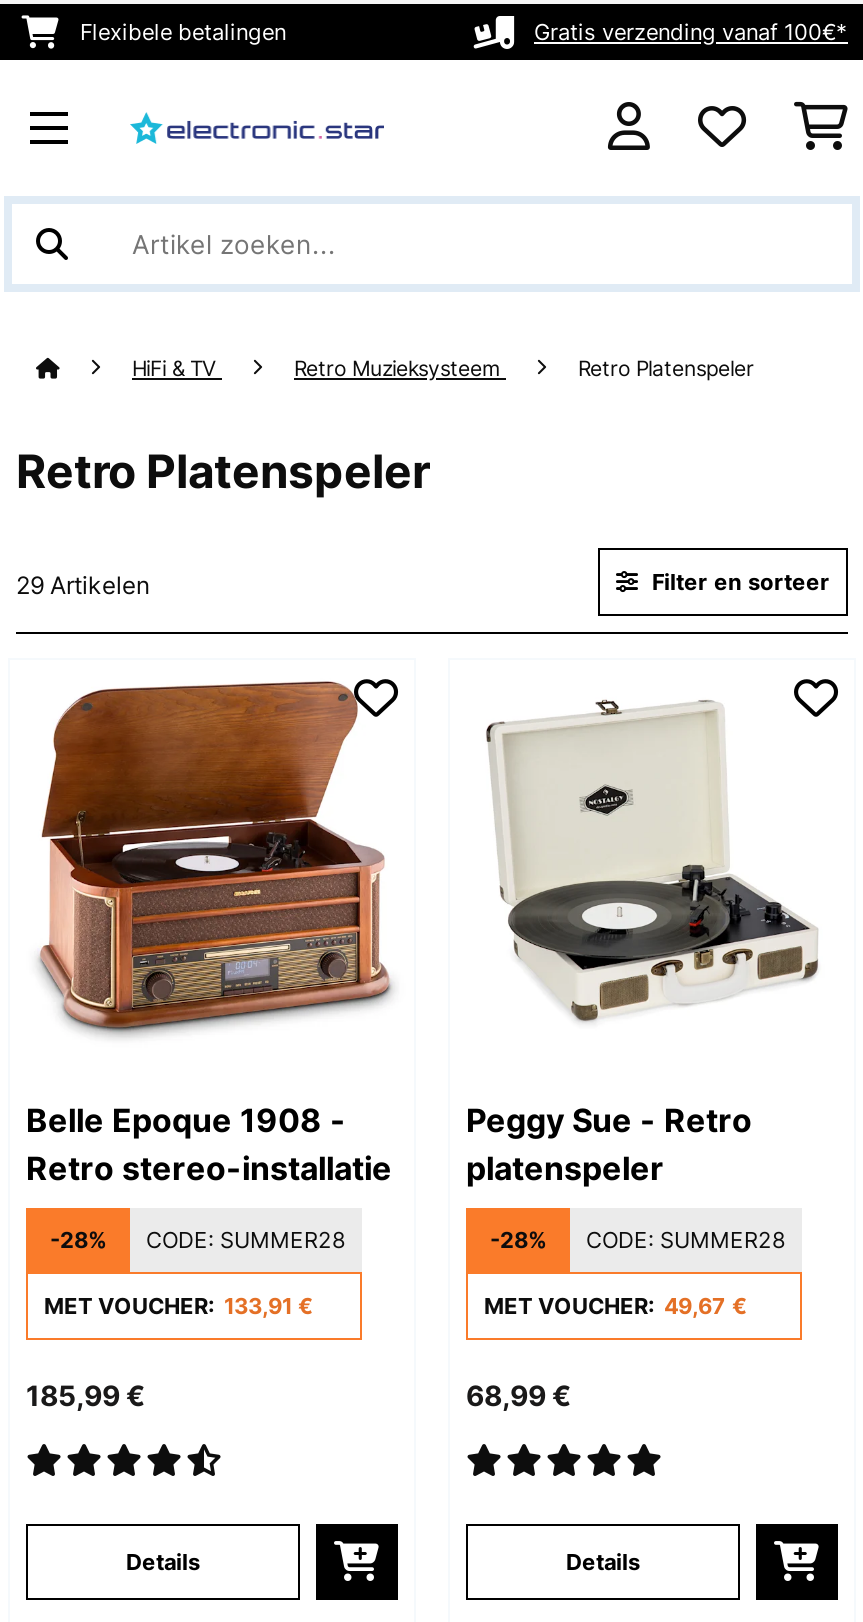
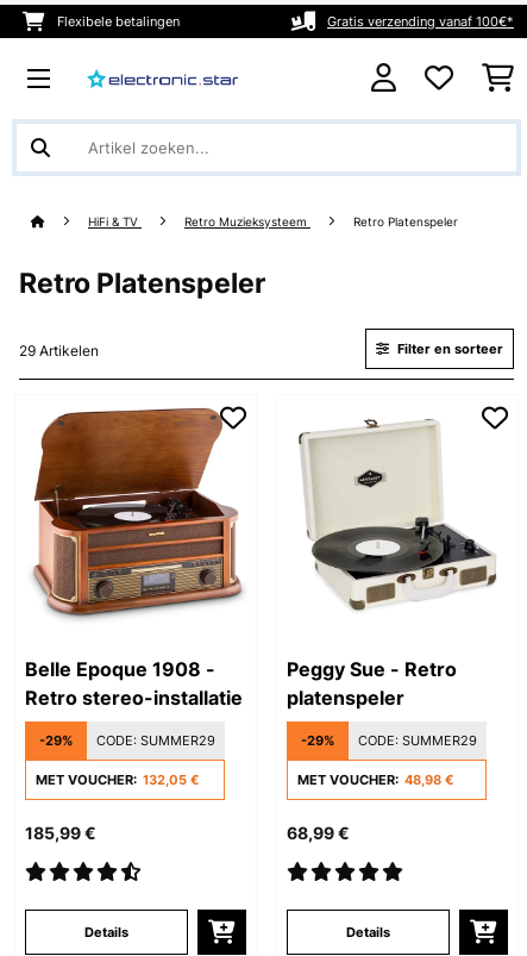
- -28%
+ -29%

- CODE: SUMMER28
+ CODE: SUMMER29

- -28%
+ -29%

- CODE: SUMMER28
+ CODE: SUMMER29

- MET VOUCHER: 133,91 €
+ MET VOUCHER: 132,05 €

- MET VOUCHER: 49,67 €
+ MET VOUCHER: 48,98 €
